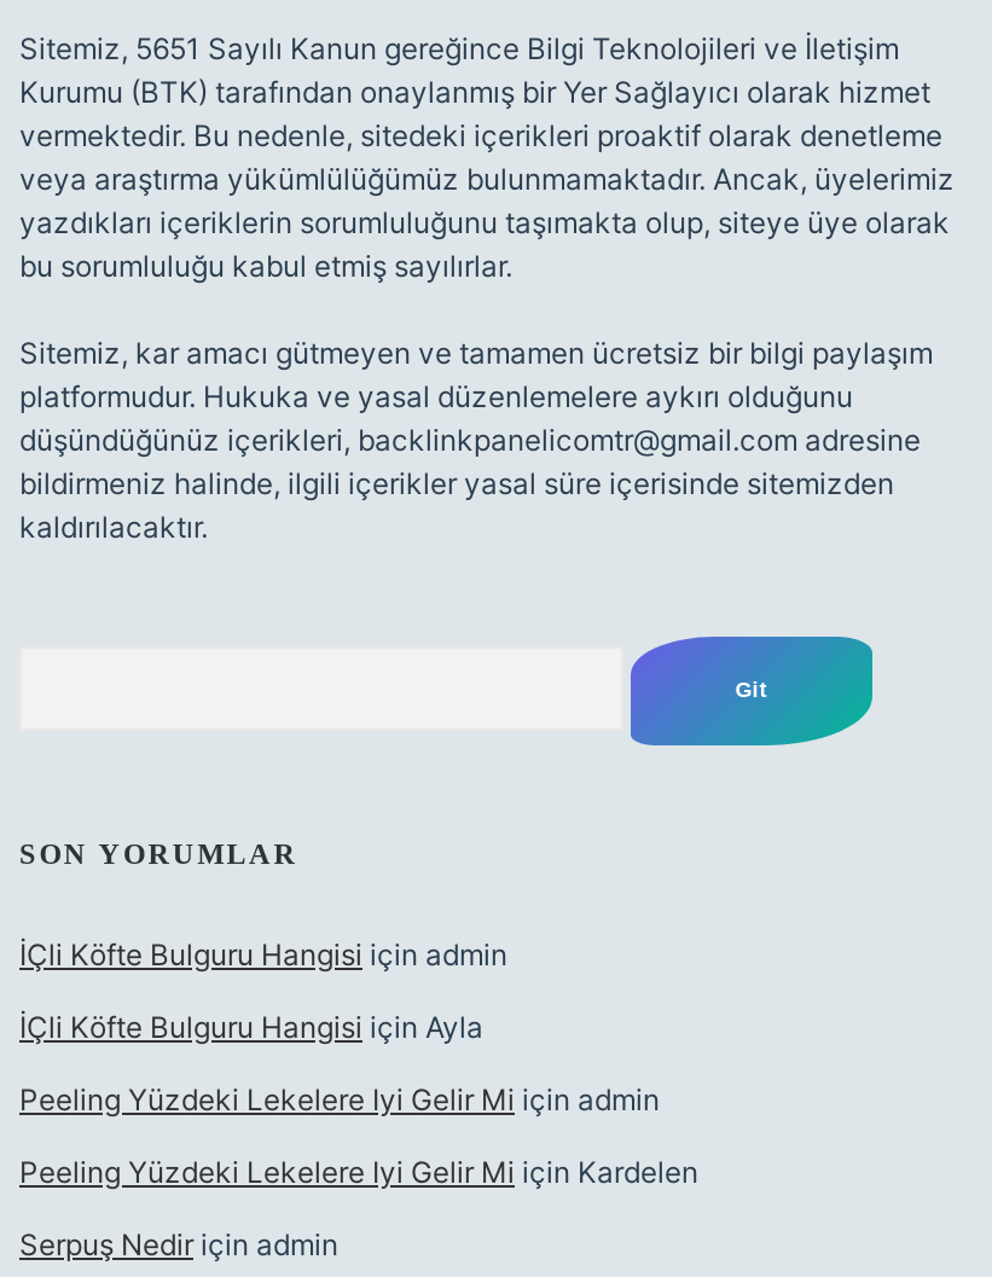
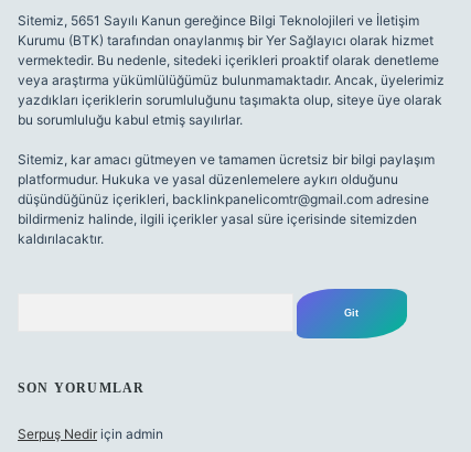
- İÇli Köfte Bulguru Hangisi için admin
- İÇli Köfte Bulguru Hangisi için Ayla
- Peeling Yüzdeki Lekelere Iyi Gelir Mi için admin
- Peeling Yüzdeki Lekelere Iyi Gelir Mi için Kardelen
